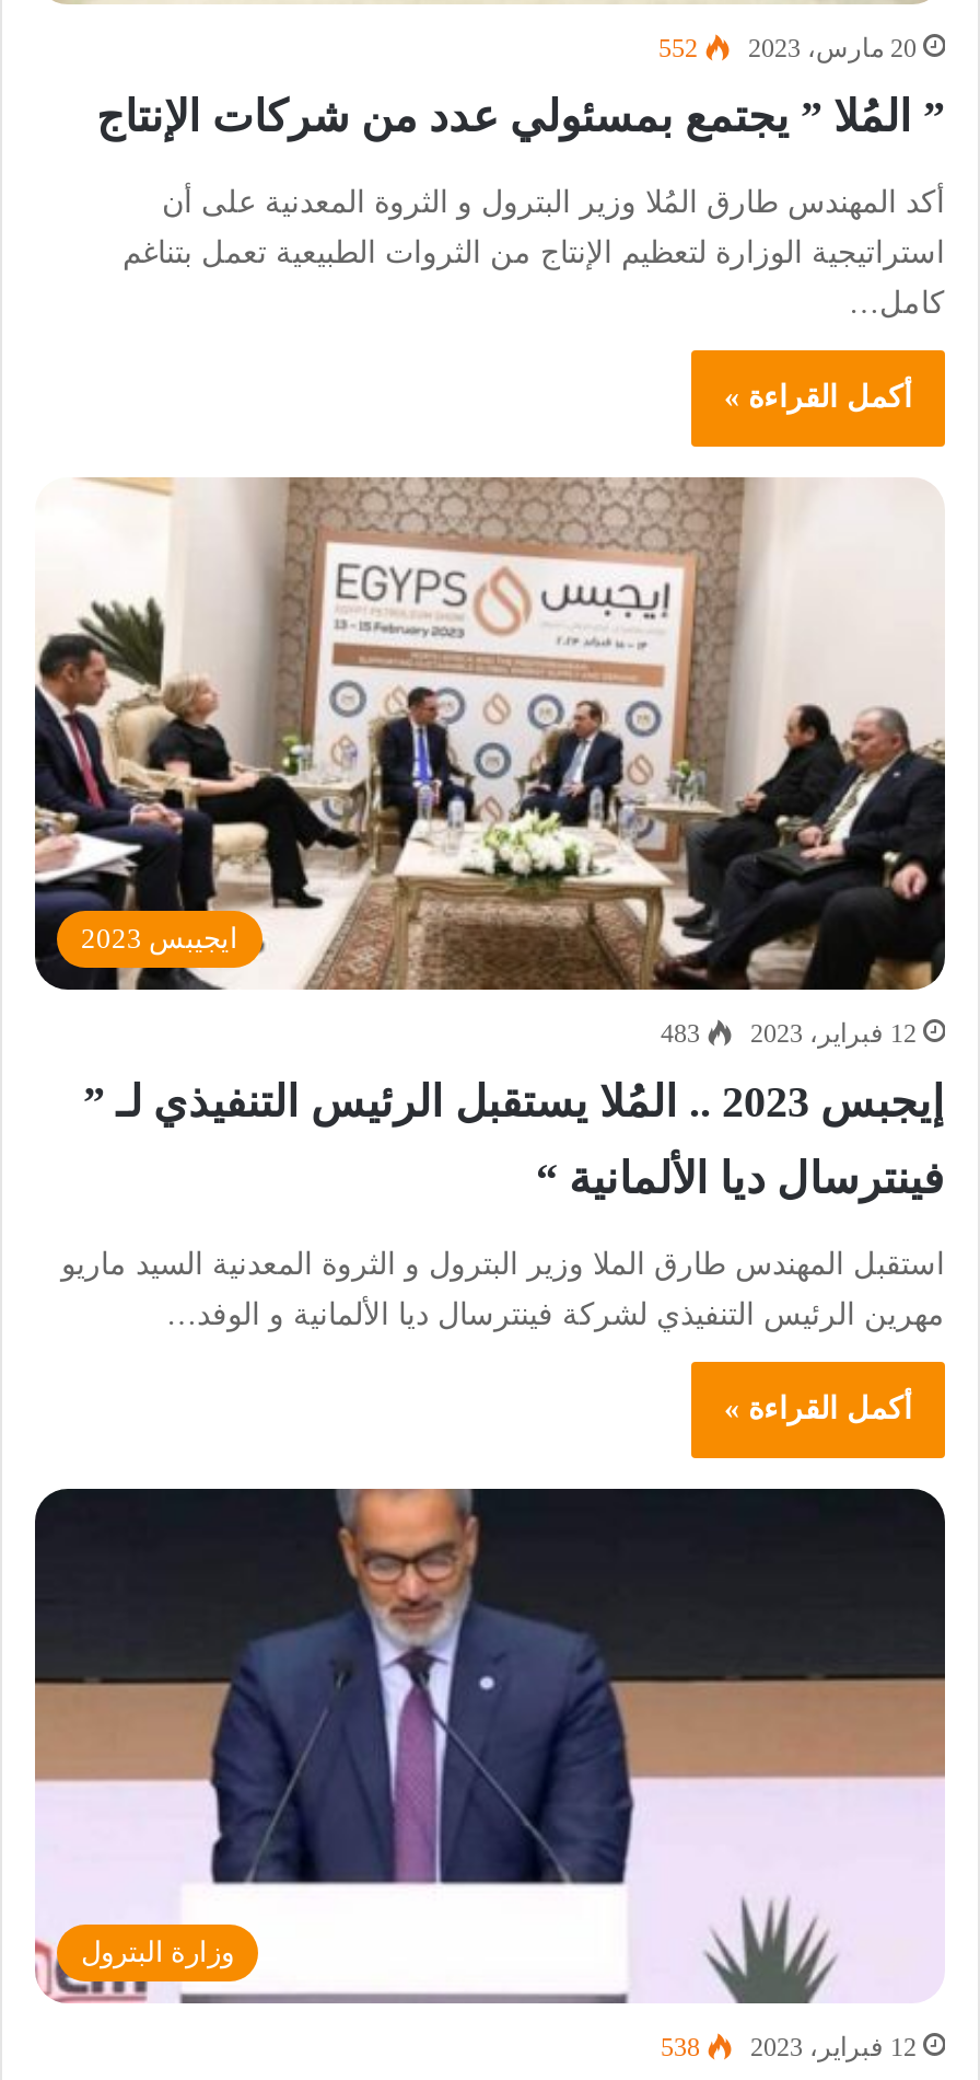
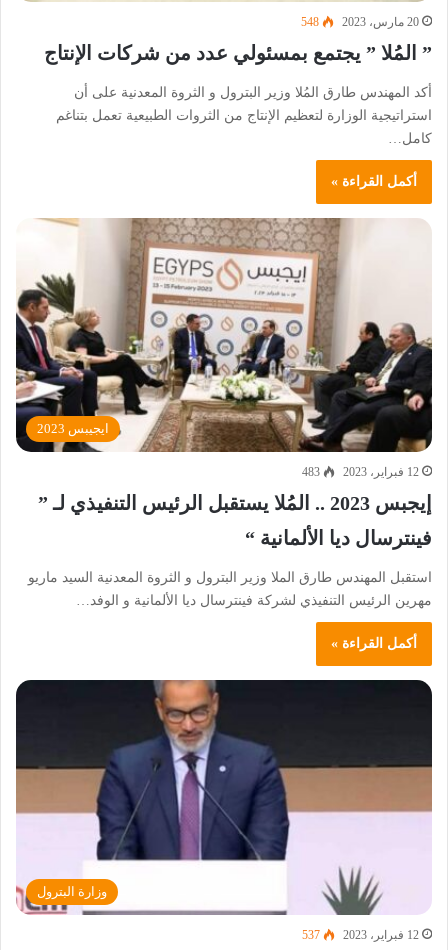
- 552
+ 548

- 538
+ 537
